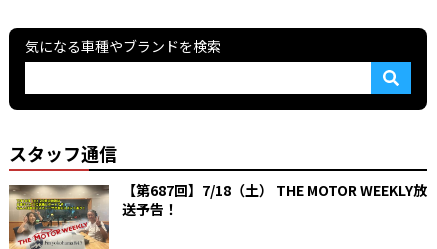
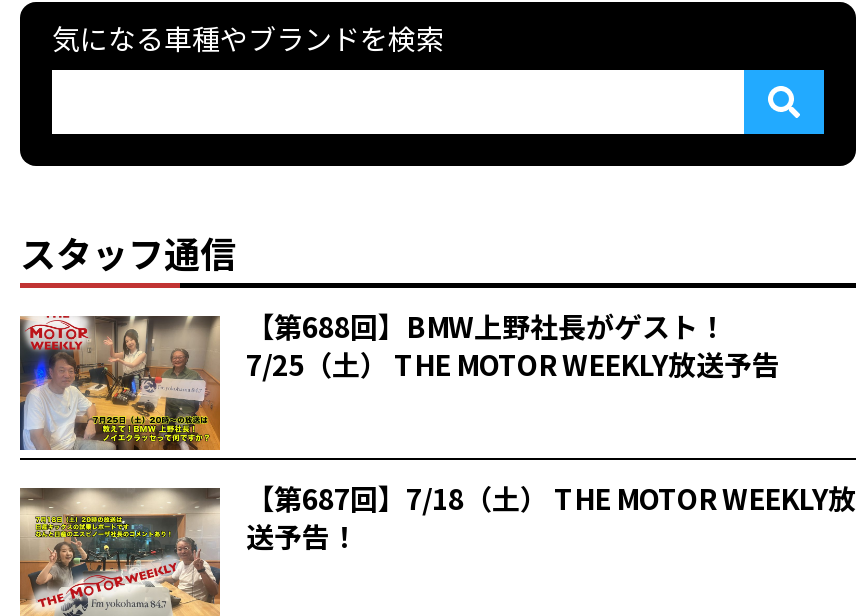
+ [image]
+ 【第688回】BMW上野社長がゲスト！
+ 7/25（土） THE MOTOR WEEKLY放送予告
